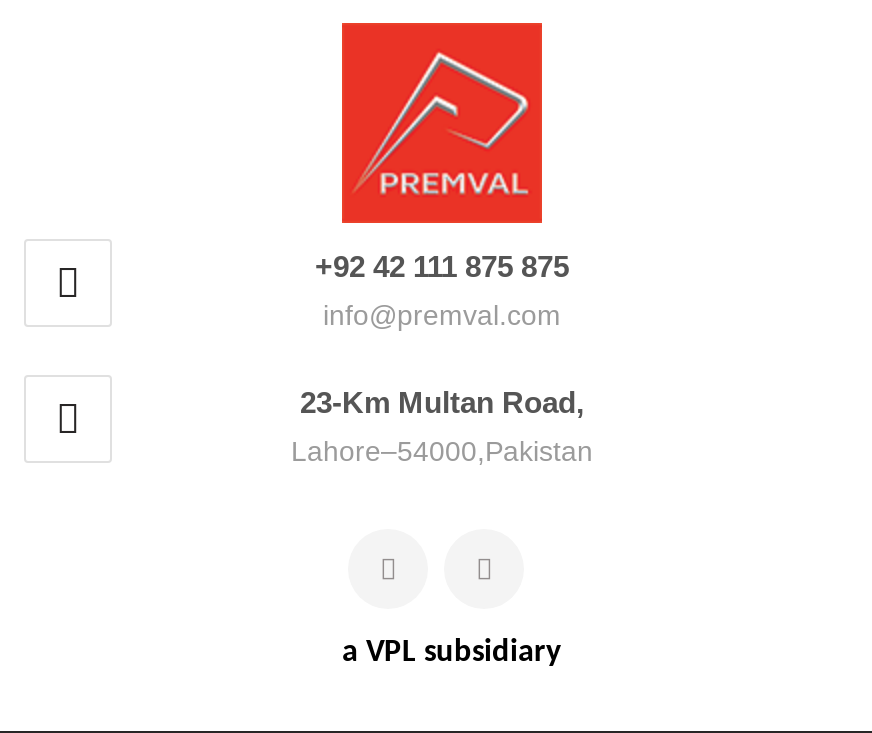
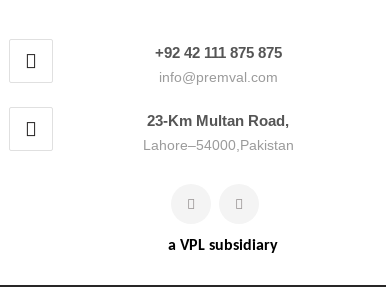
- [image]
